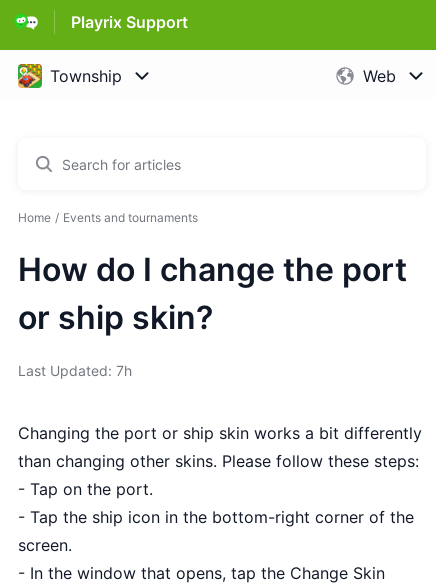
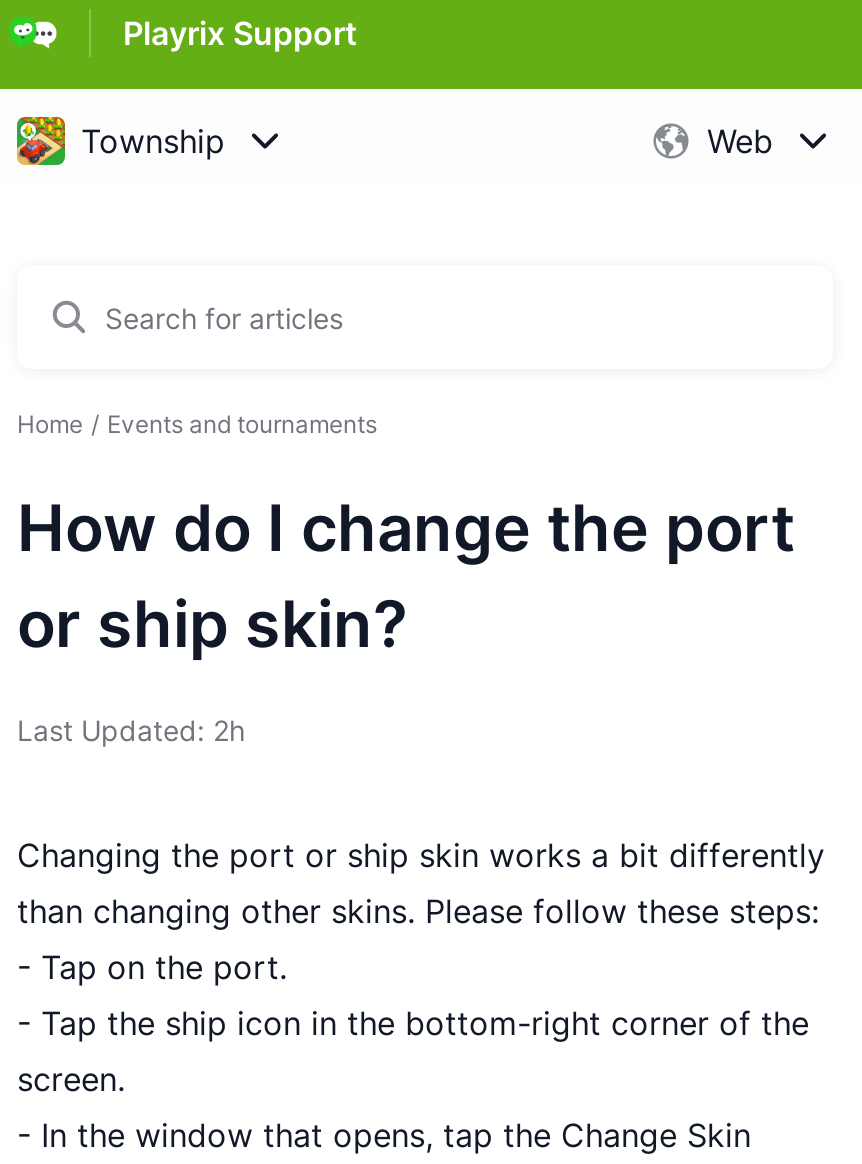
- Last Updated: 7h
+ Last Updated: 2h
